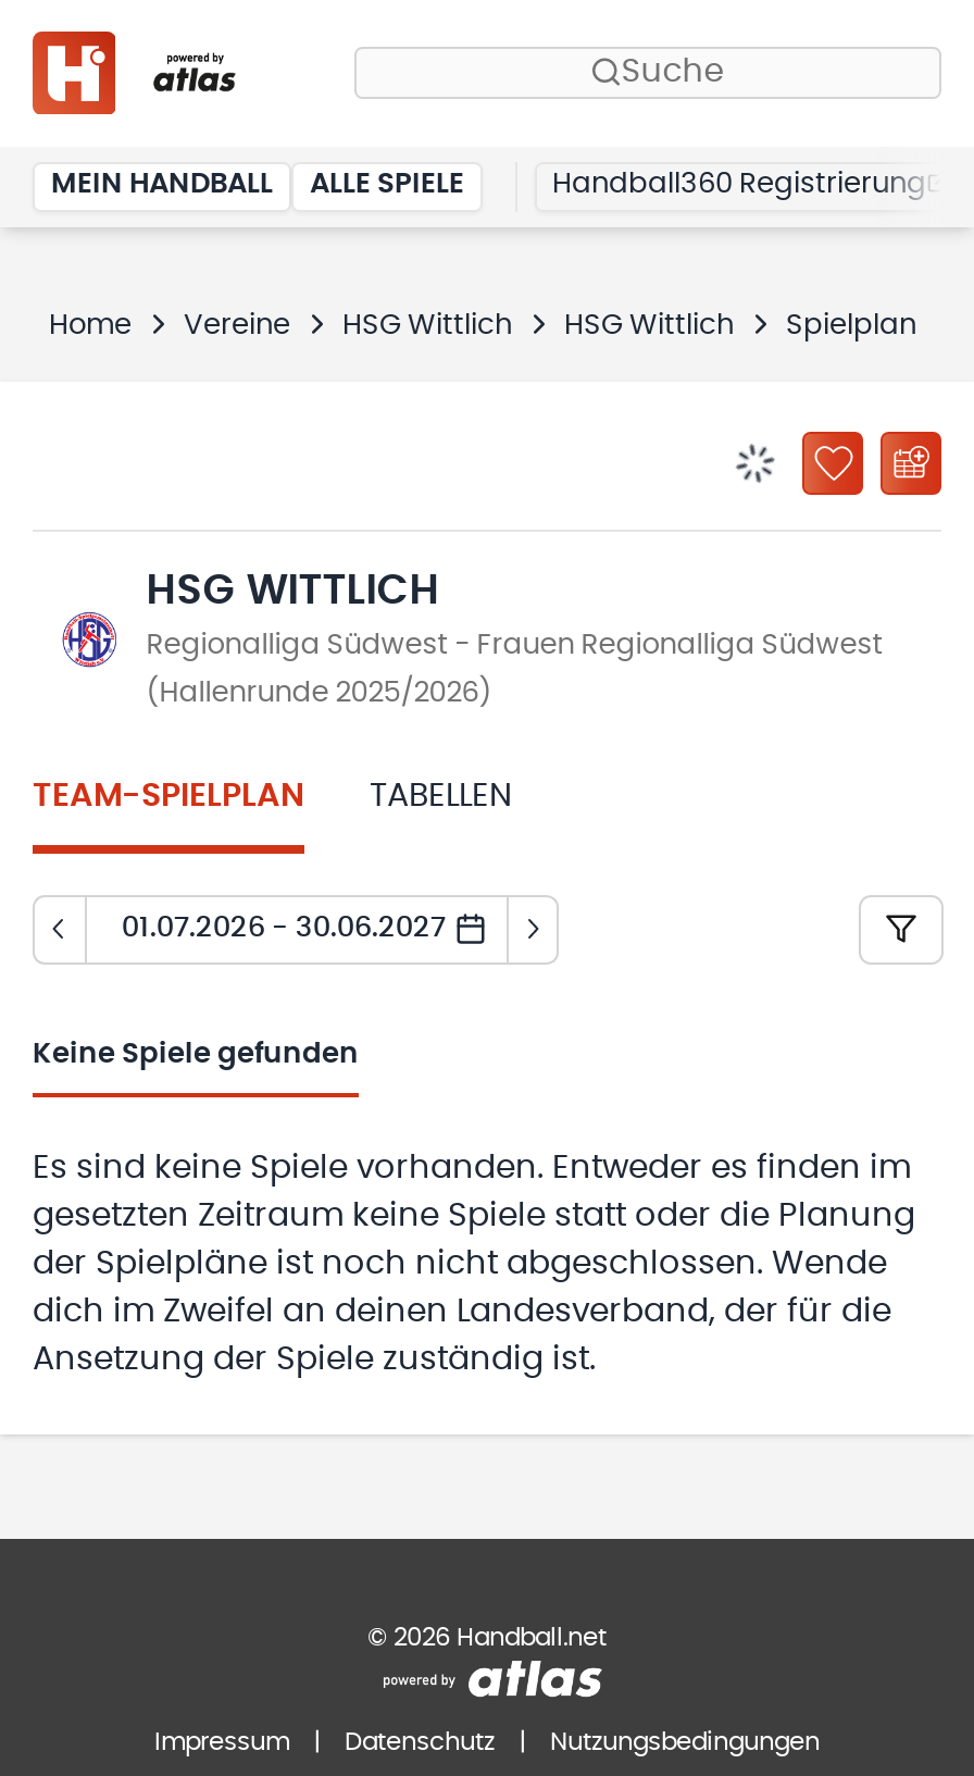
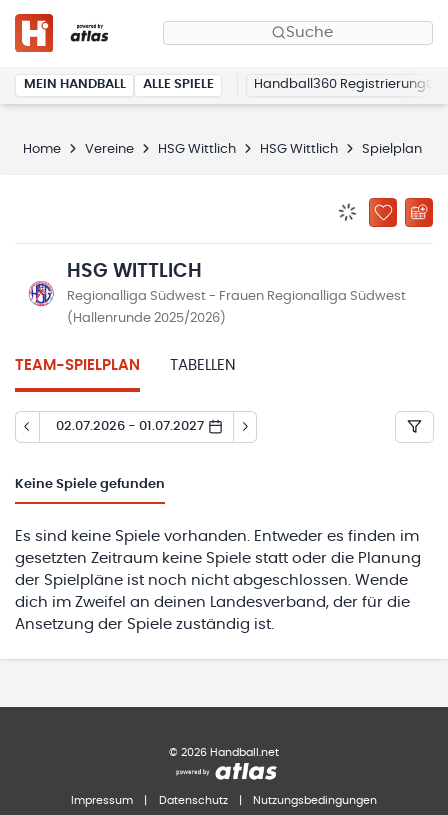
- 01.07.2026 - 30.06.2027
+ 02.07.2026 - 01.07.2027
